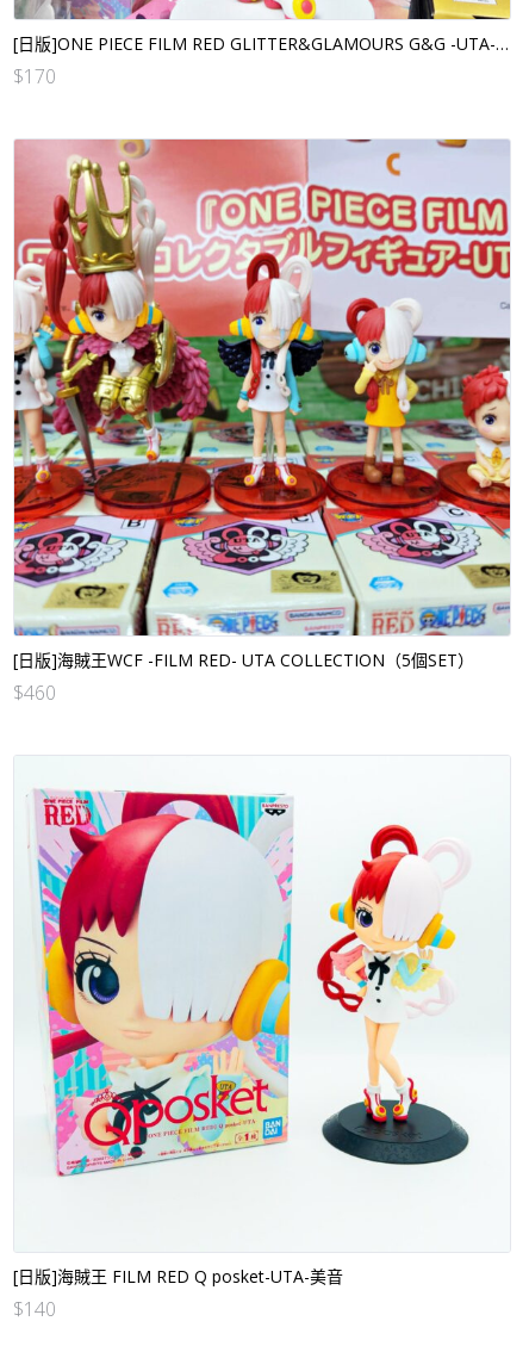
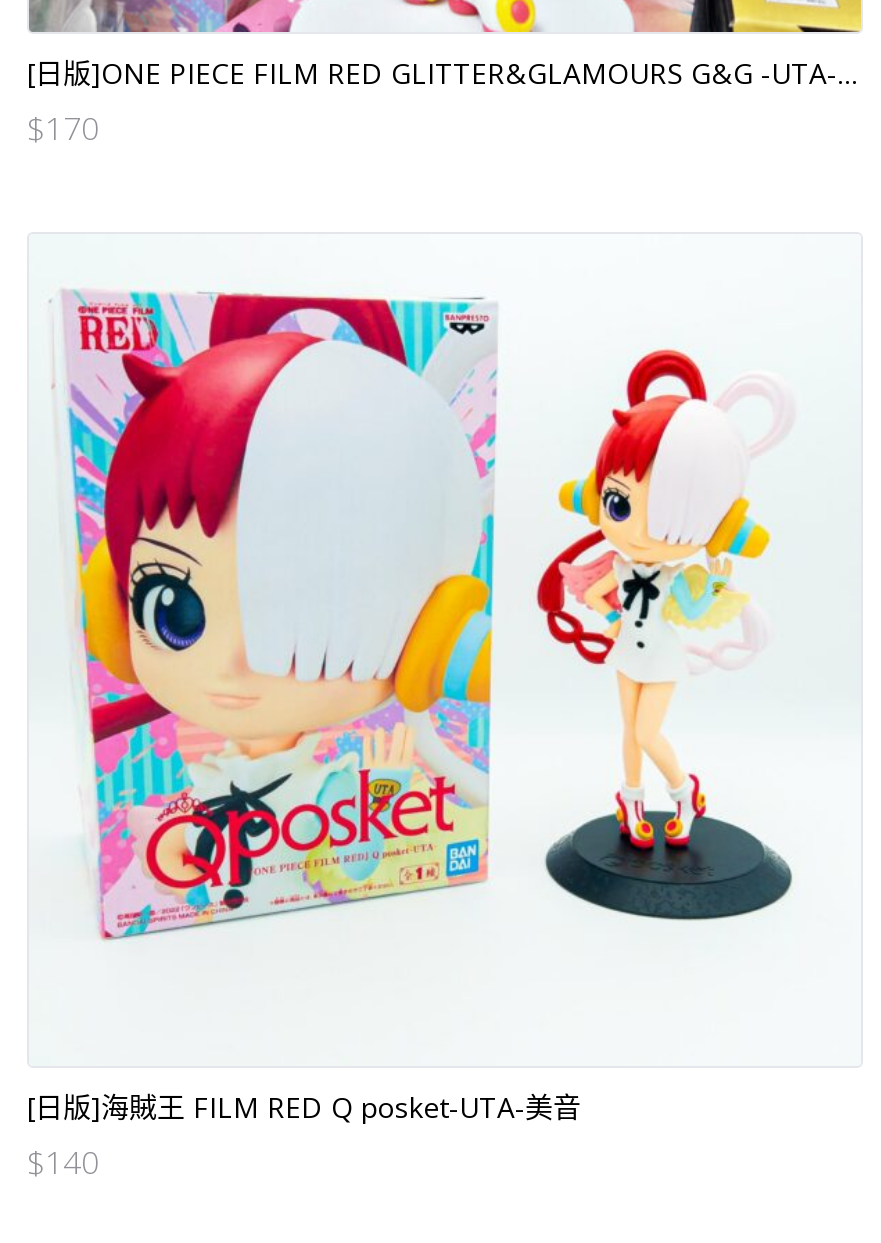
- [image]
- [日版]海賊王WCF -FILM RED- UTA COLLECTION（5個SET）
- $460
